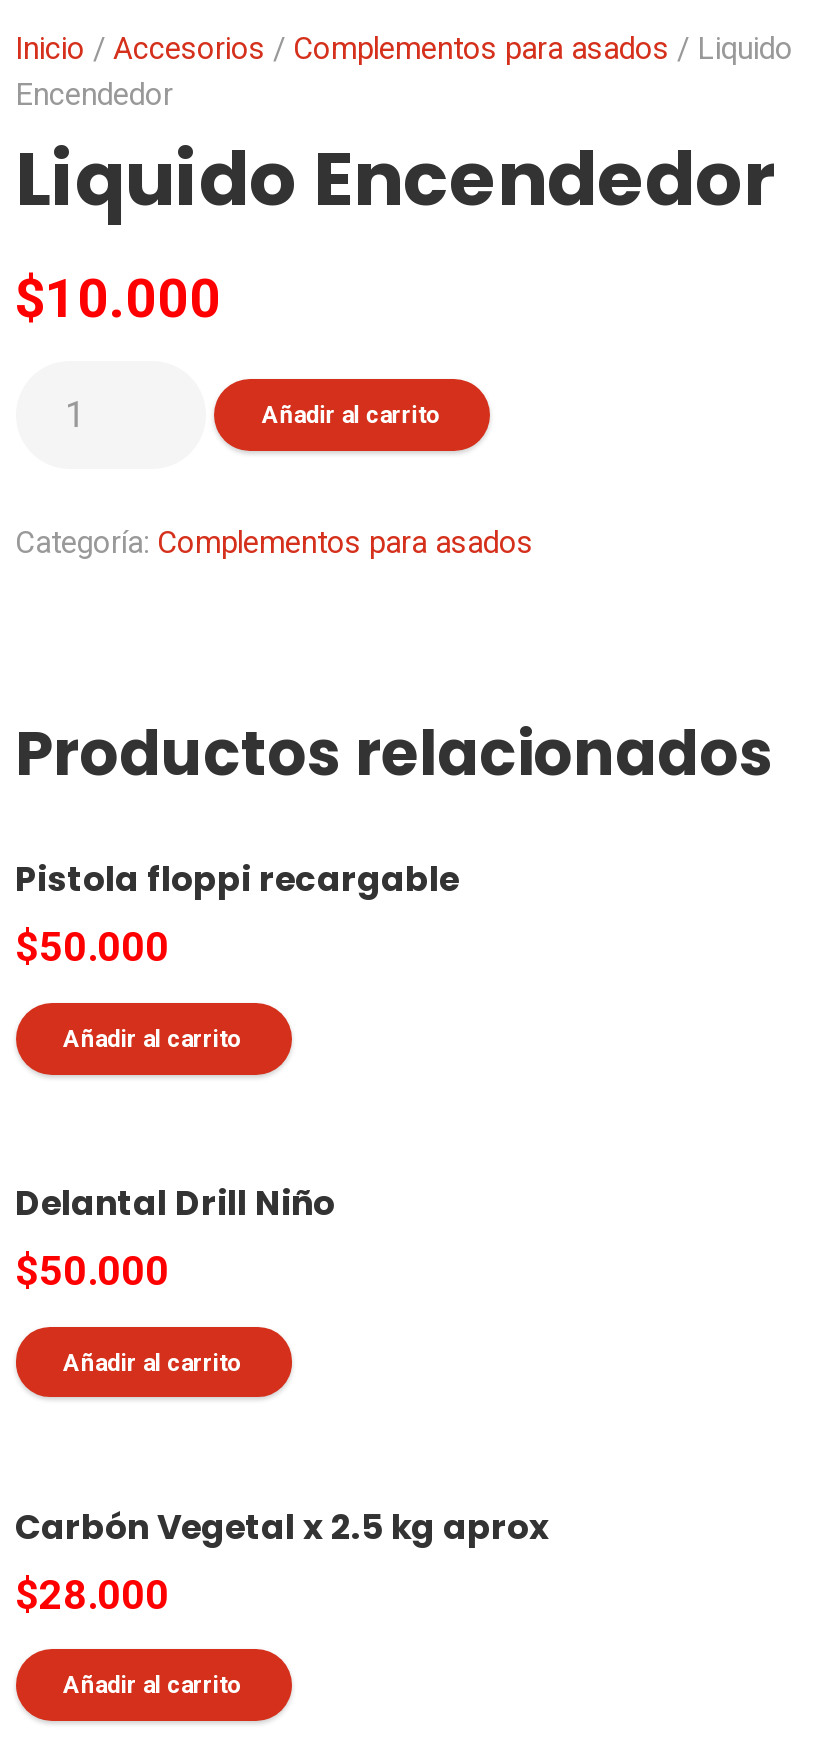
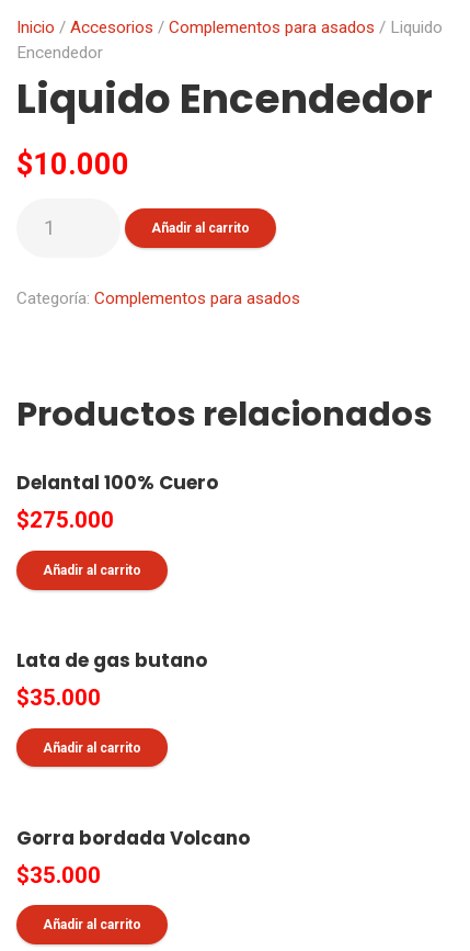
- Pistola floppi recargable
- $50.000
+ Delantal 100% Cuero
+ $275.000

- Delantal Drill Niño
- $50.000
+ Lata de gas butano
+ $35.000

- Carbón Vegetal x 2.5 kg aprox
- $28.000
+ Gorra bordada Volcano
+ $35.000
